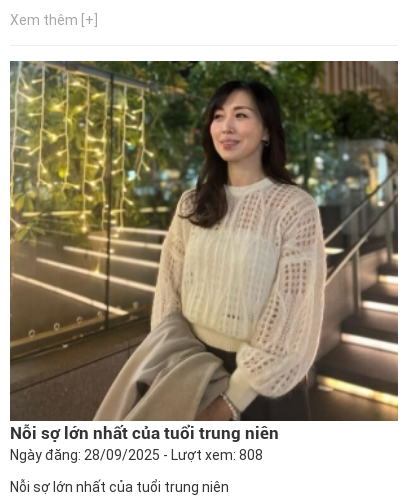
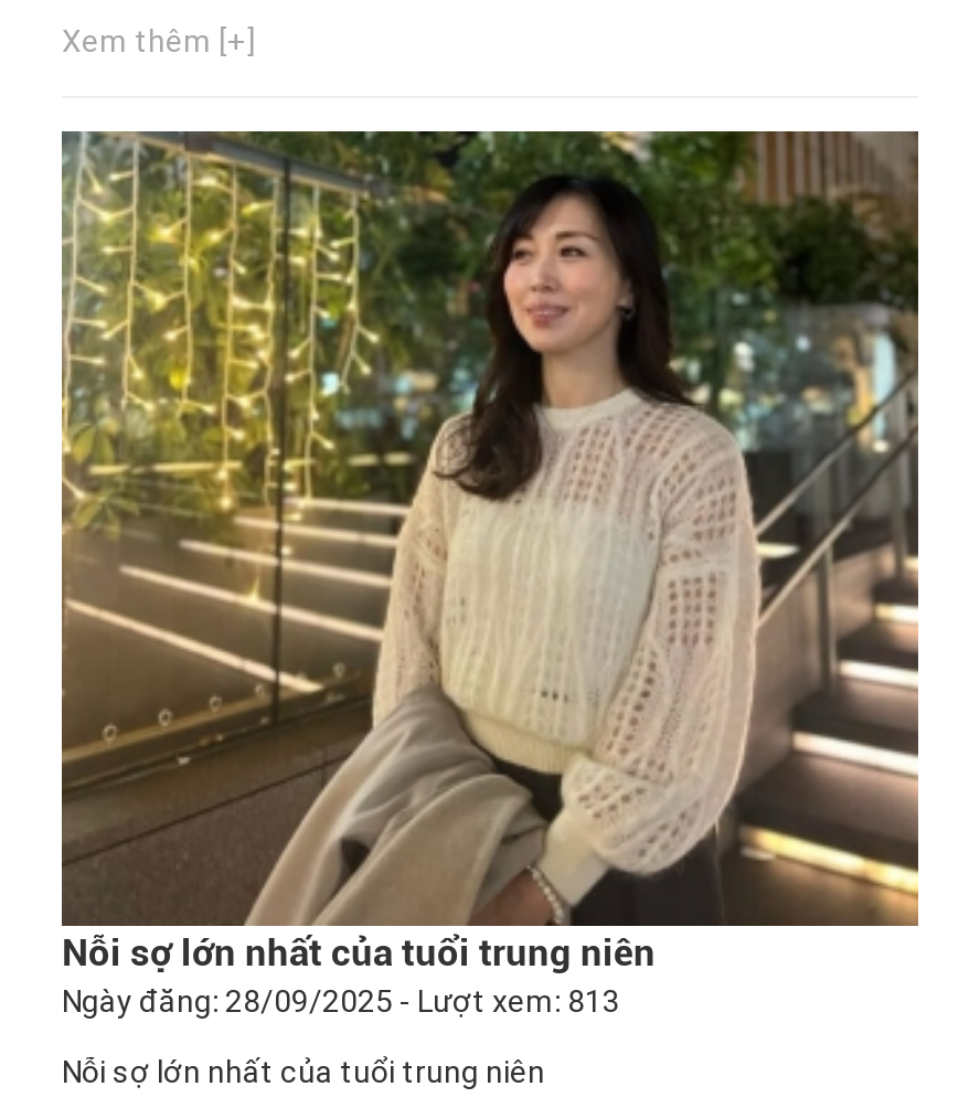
- Ngày đăng: 28/09/2025 - Lượt xem: 808
+ Ngày đăng: 28/09/2025 - Lượt xem: 813
